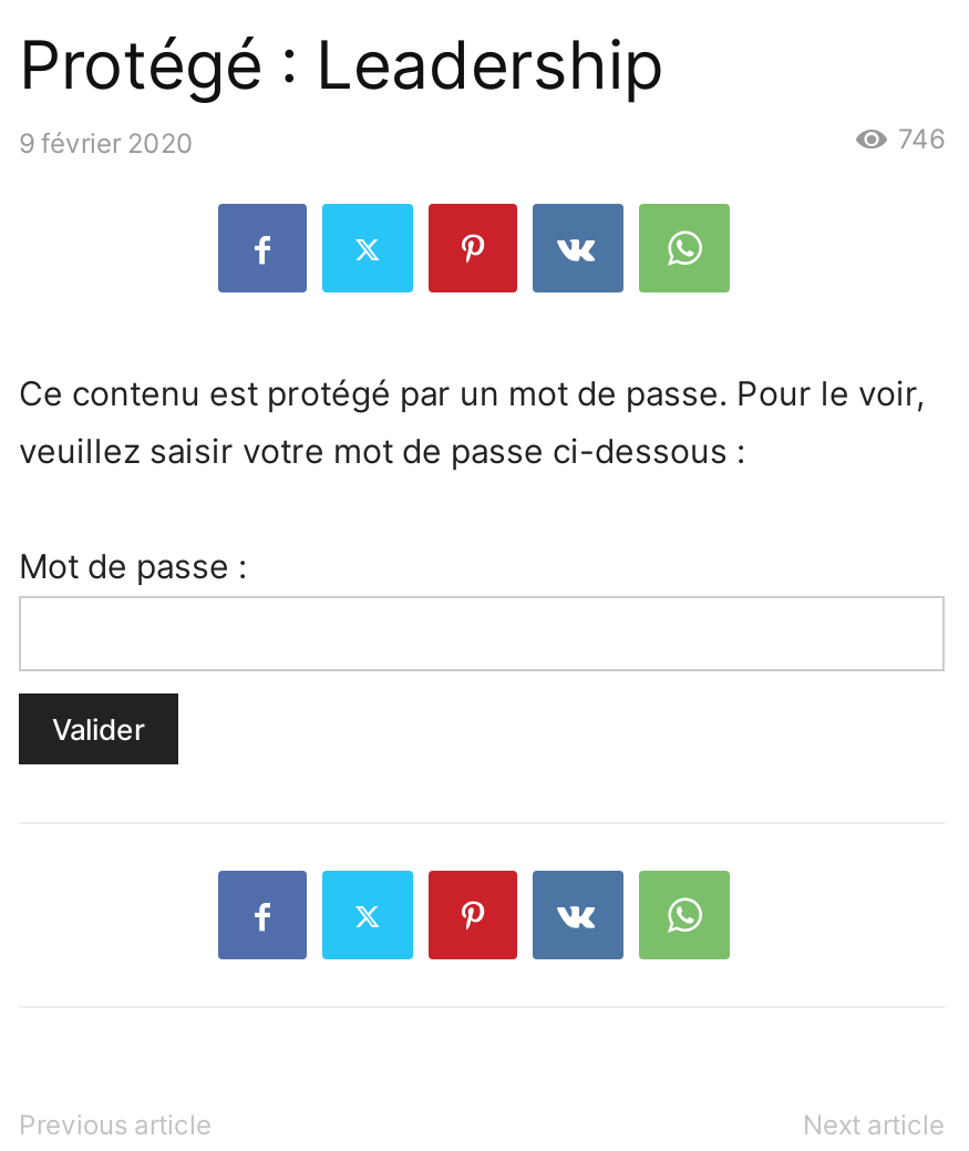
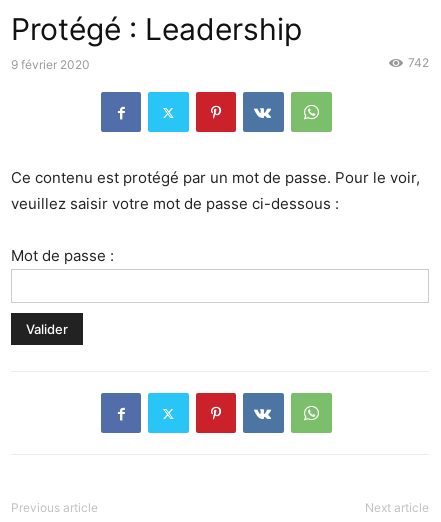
- 746
+ 742
